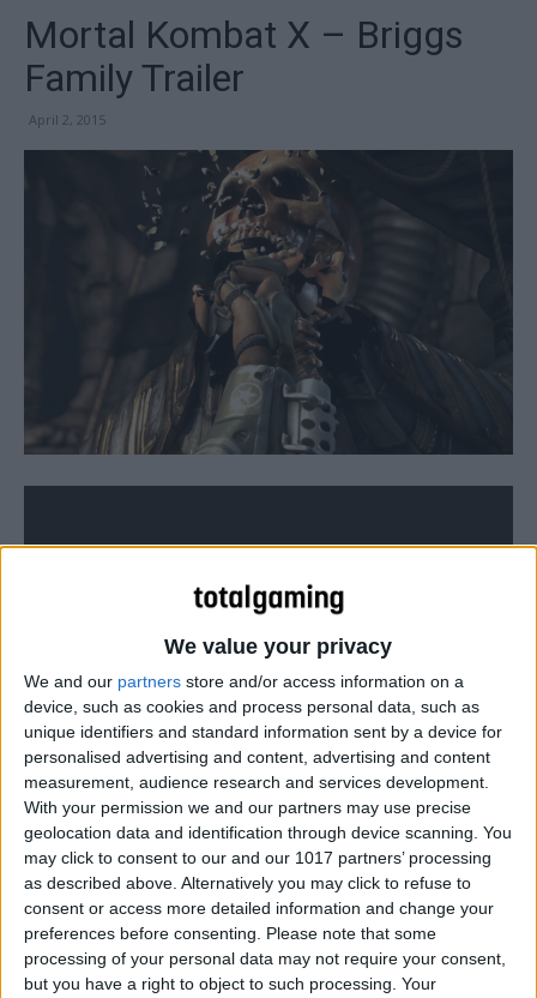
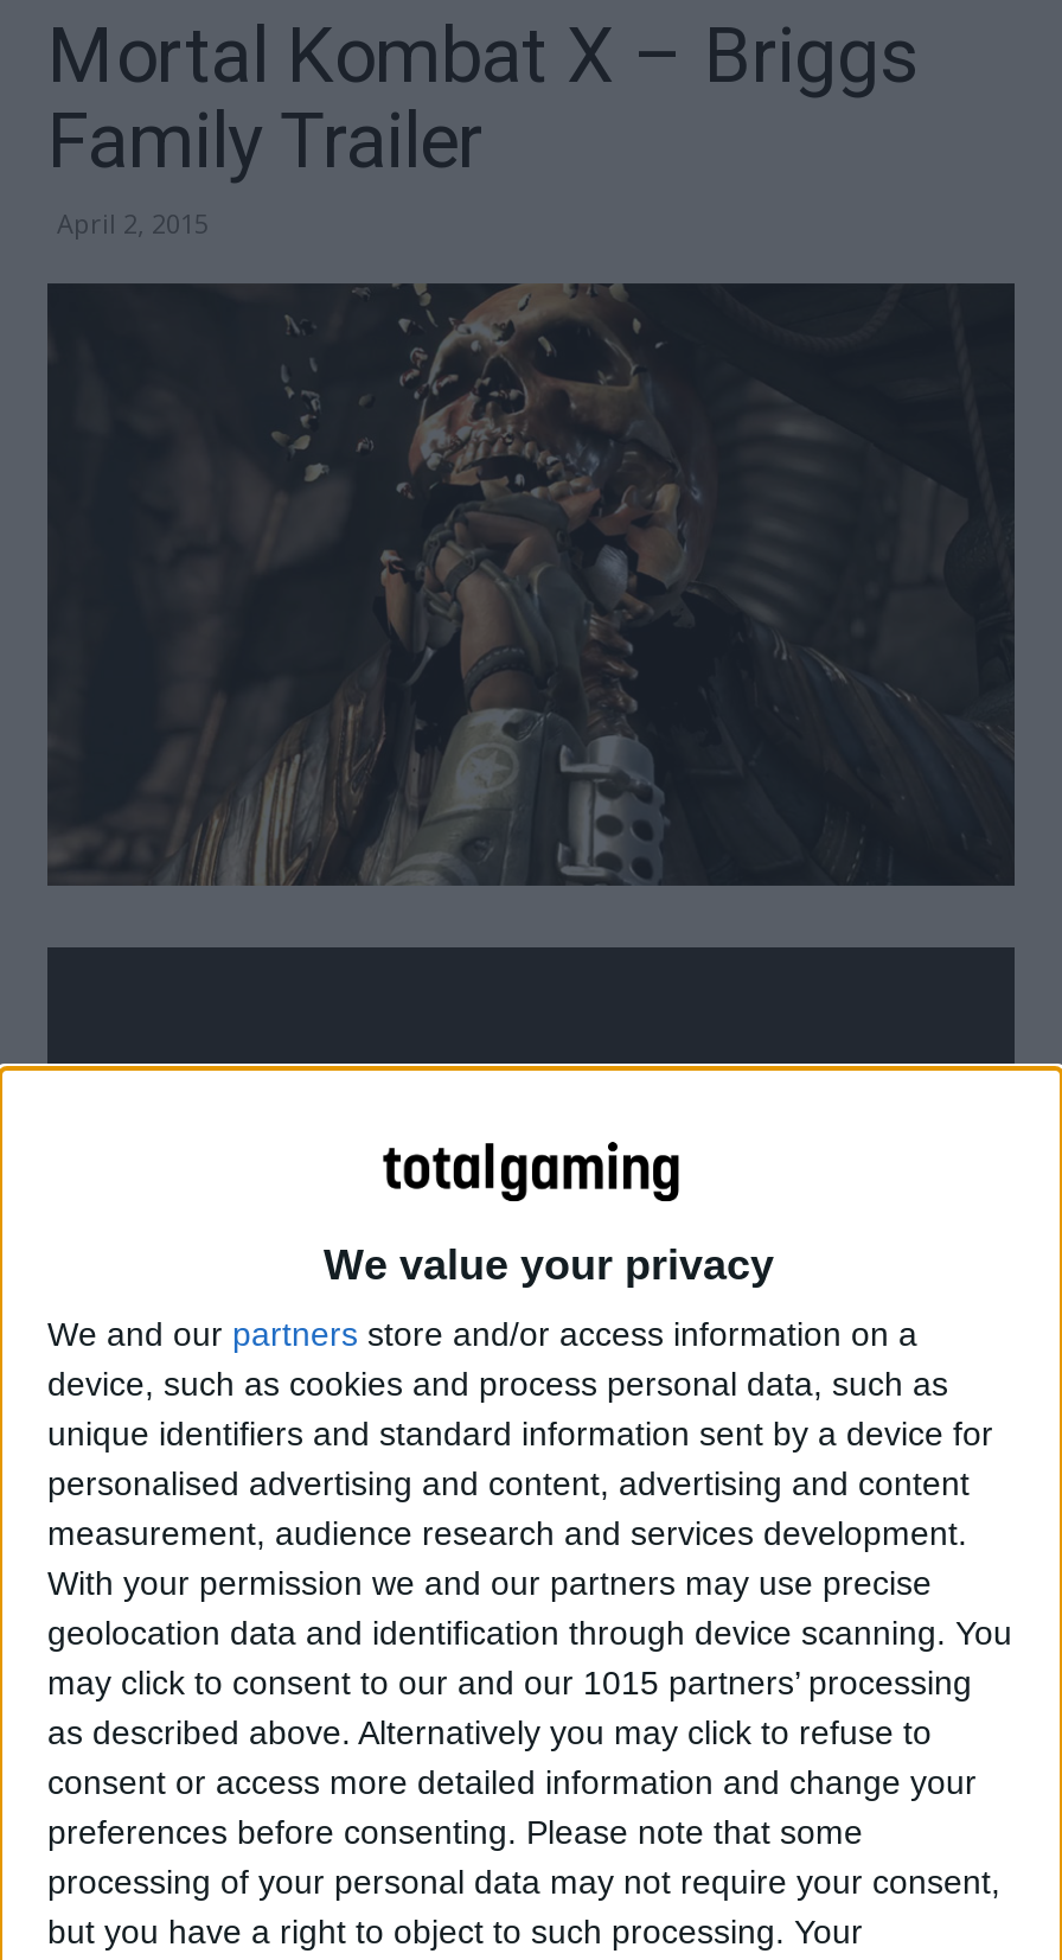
- may click to consent to our and our 1017 partners’ processing
+ may click to consent to our and our 1015 partners’ processing
